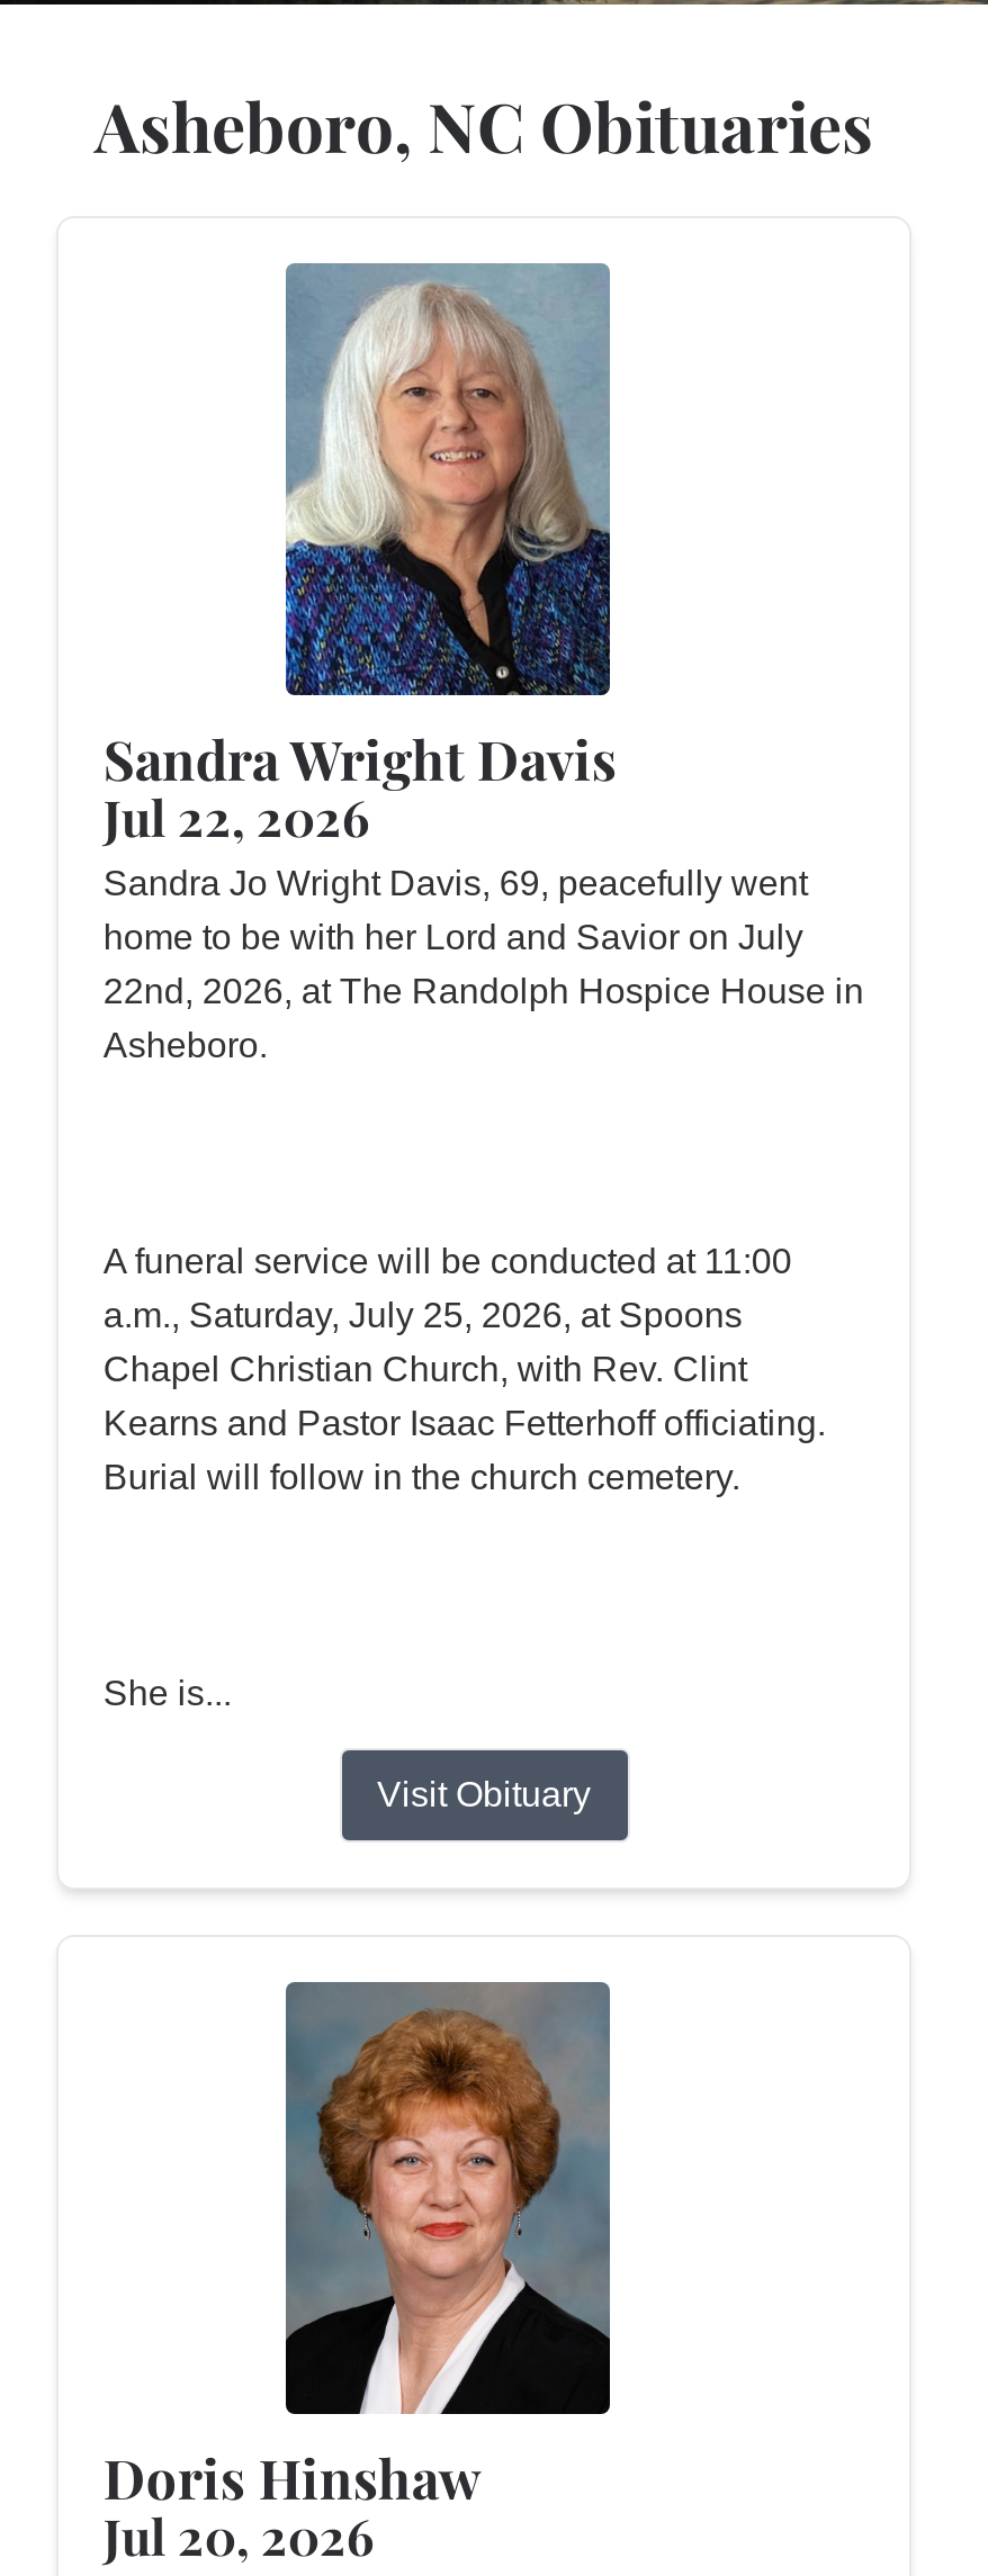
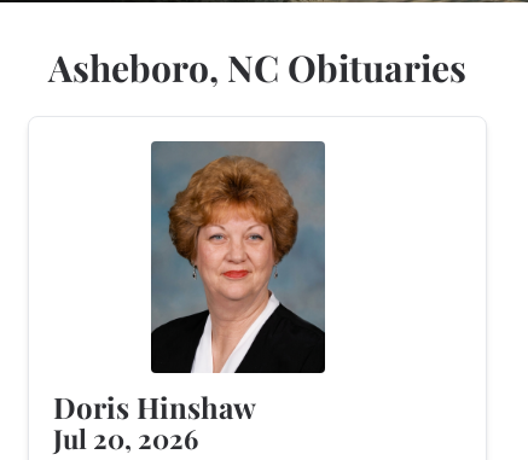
- [image]
- Sandra Wright Davis
- Jul 22, 2026
- Sandra Jo Wright Davis, 69, peacefully went
- home to be with her Lord and Savior on July
- 22nd, 2026, at The Randolph Hospice House in
- Asheboro.

- A funeral service will be conducted at 11:00
- a.m., Saturday, July 25, 2026, at Spoons
- Chapel Christian Church, with Rev. Clint
- Kearns and Pastor Isaac Fetterhoff officiating.
- Burial will follow in the church cemetery.

- She is...
- Visit Obituary
